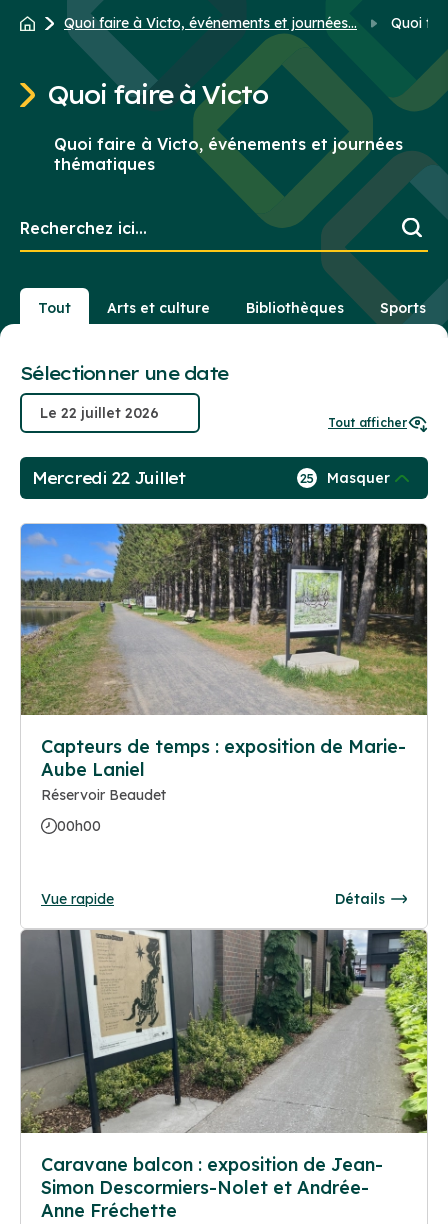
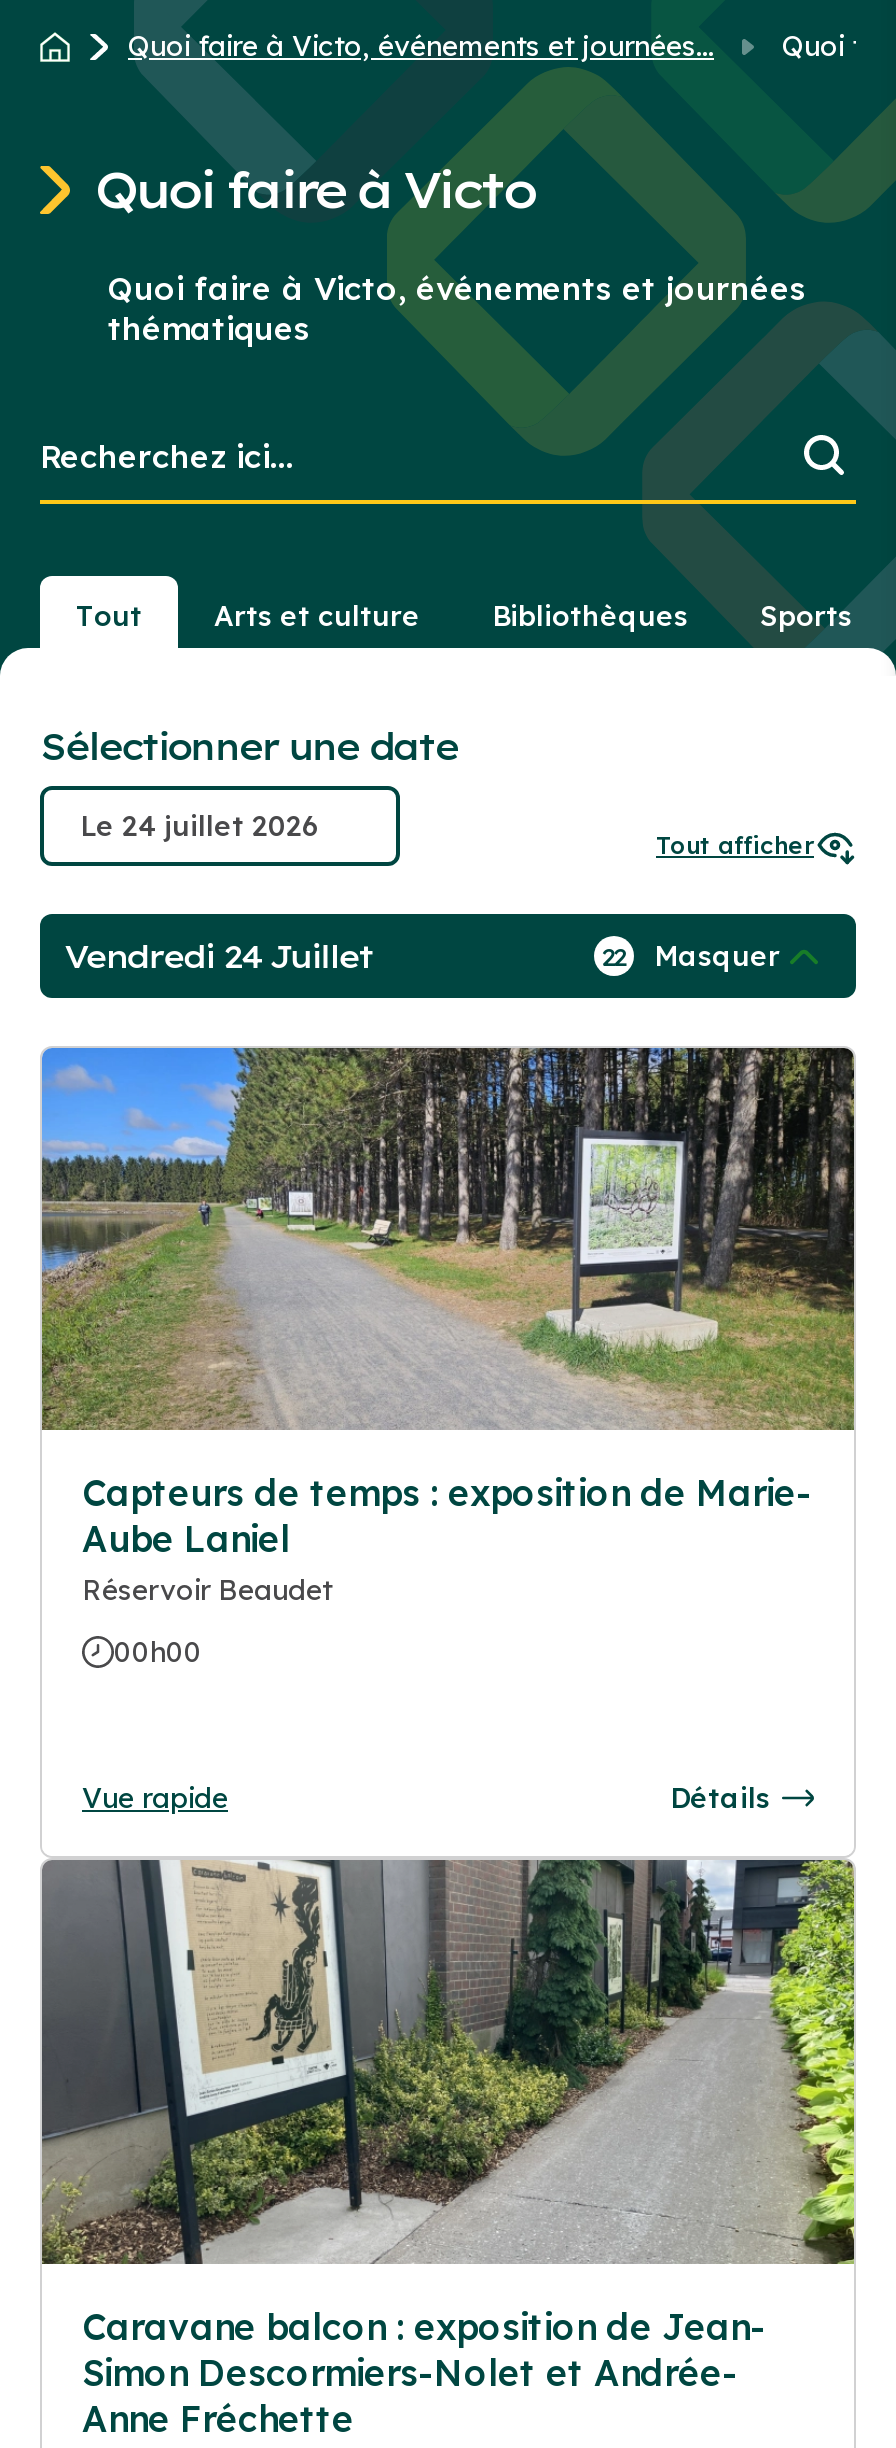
- Mercredi 22 Juillet
+ Vendredi 24 Juillet

- 25 Masquer
+ 22 Masquer
